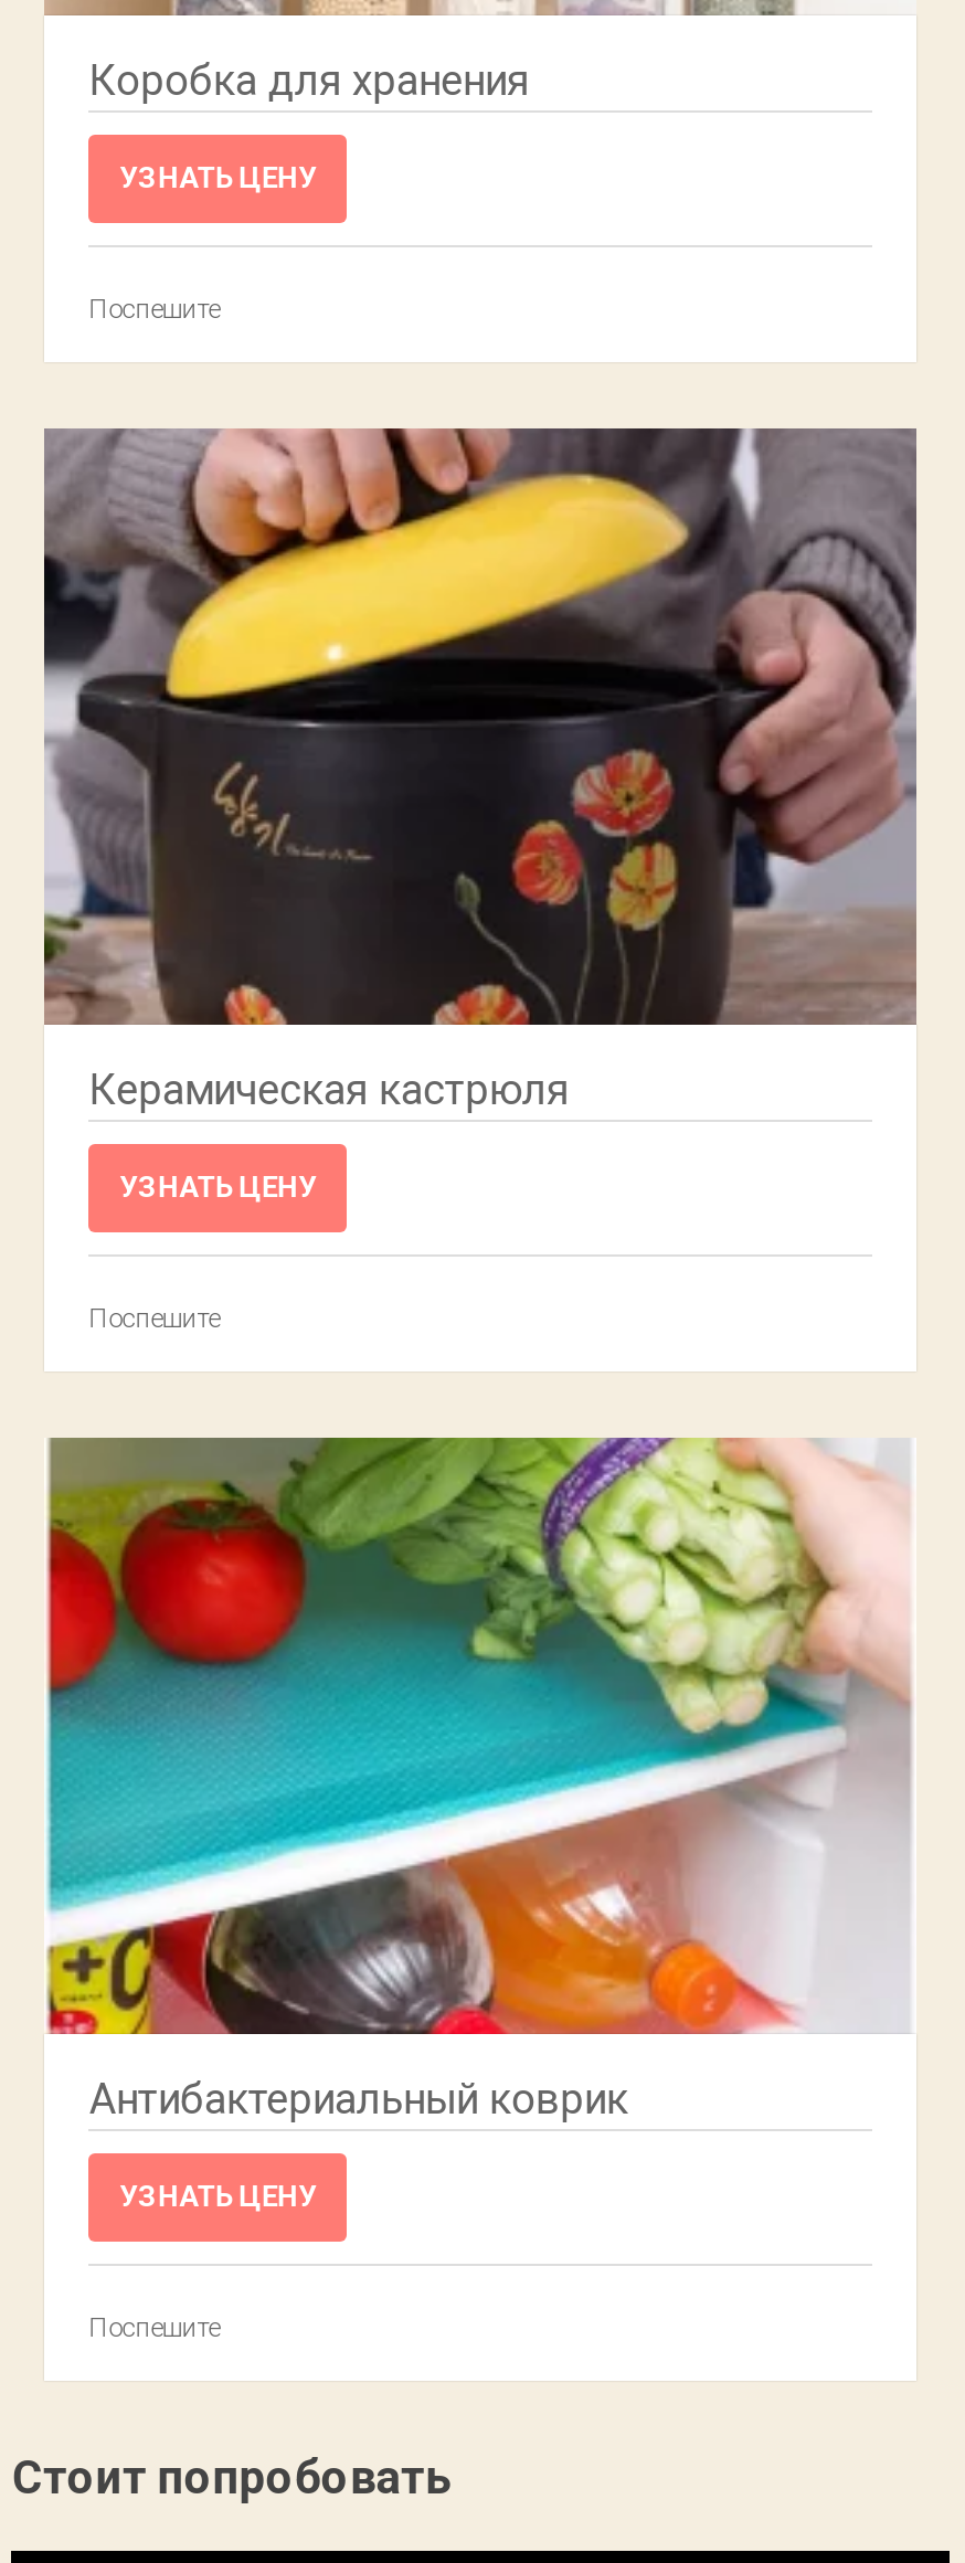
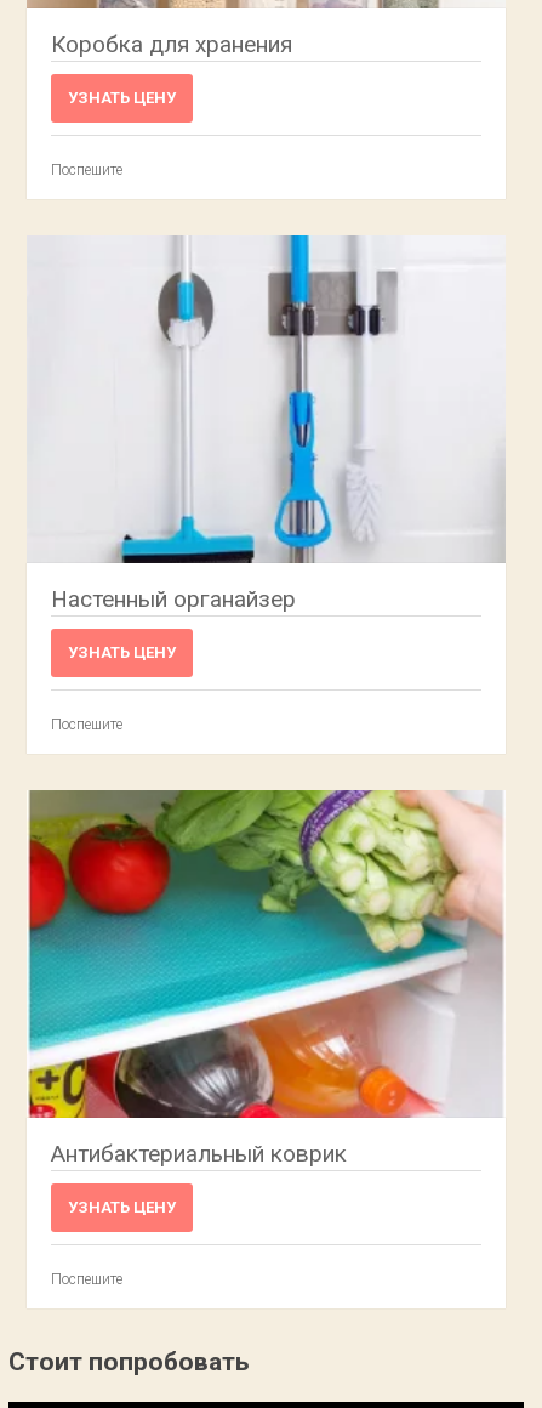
- [image]
- Керамическая кастрюля
+ [image]
+ Настенный органайзер
